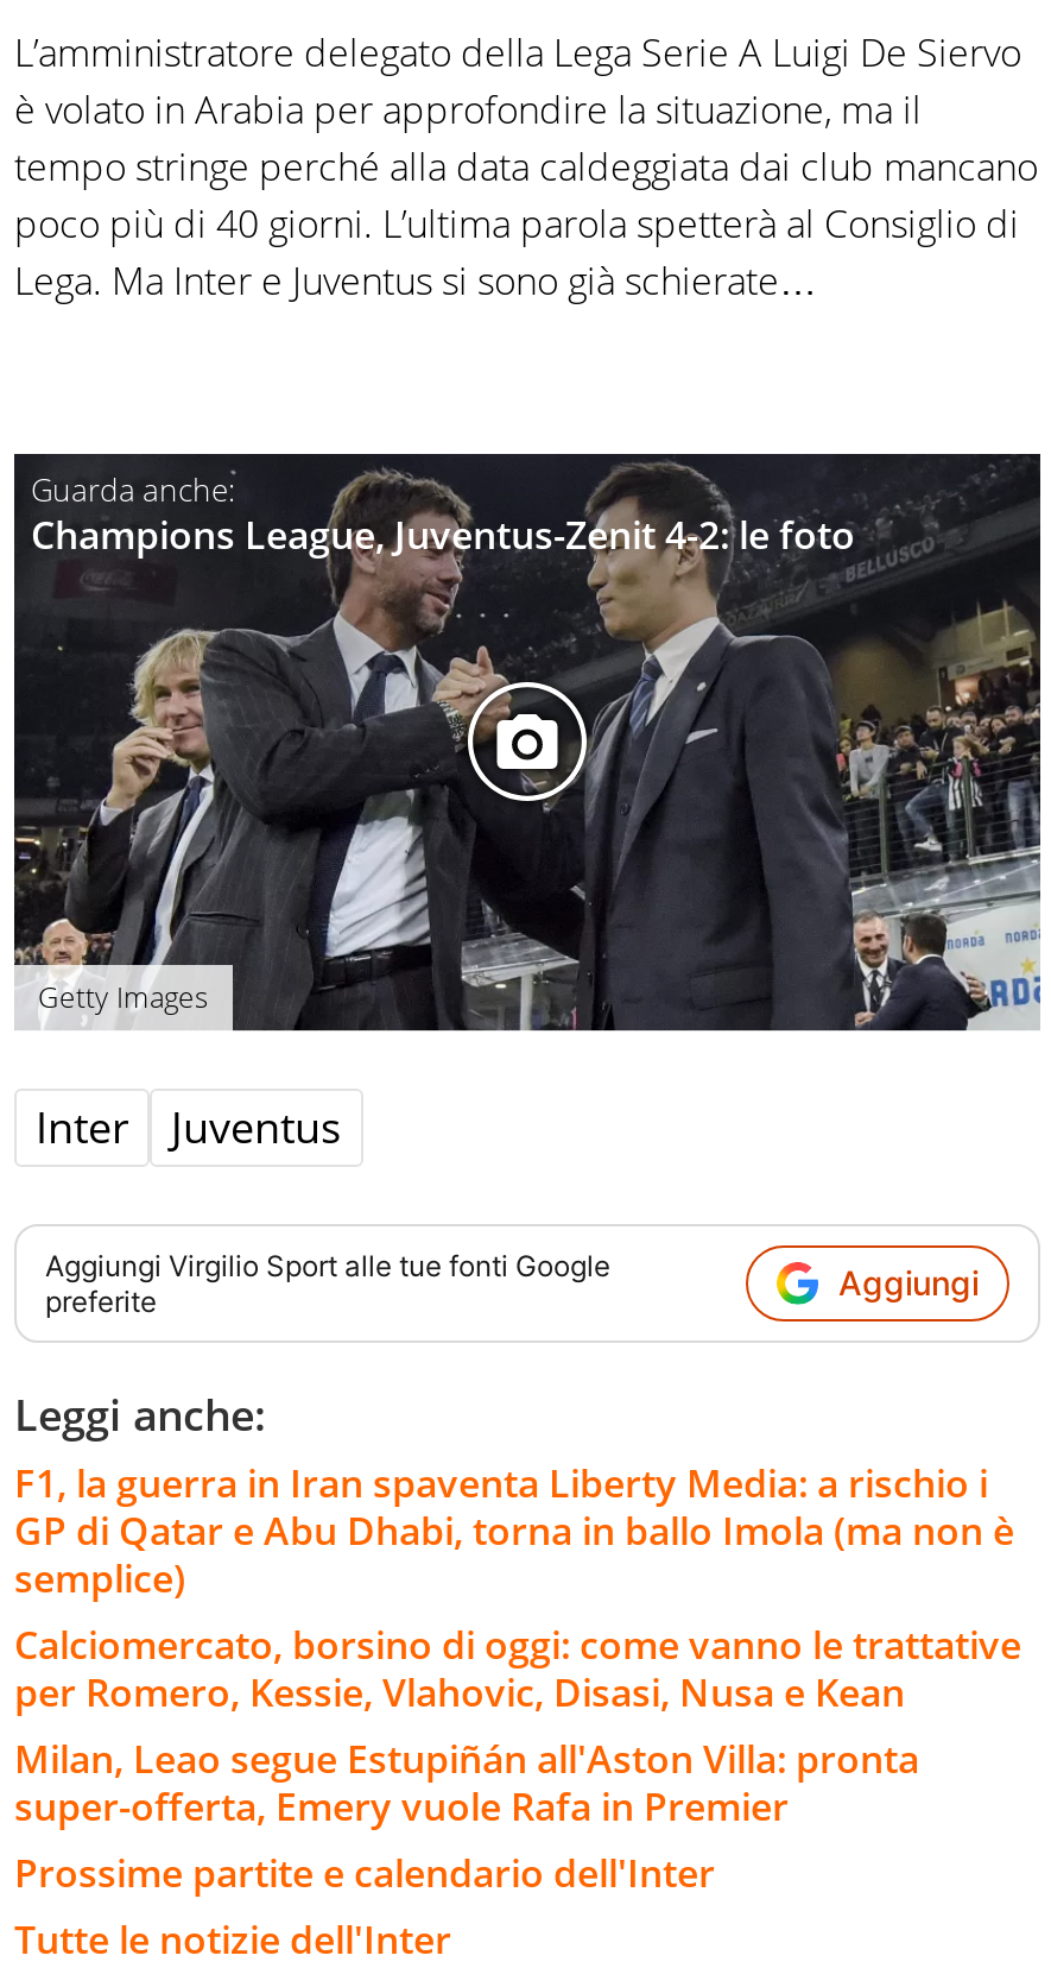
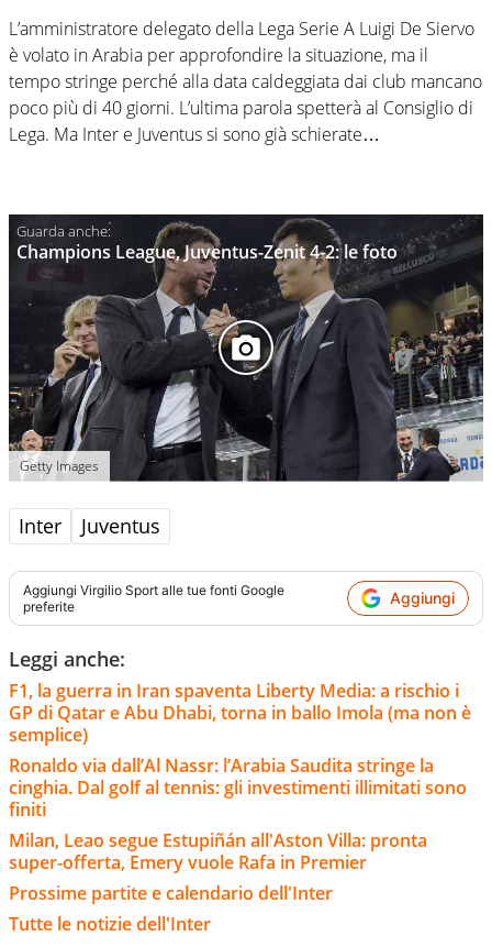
- Calciomercato, borsino di oggi: come vanno le trattative
- per Romero, Kessie, Vlahovic, Disasi, Nusa e Kean
+ Ronaldo via dall’Al Nassr: l’Arabia Saudita stringe la
+ cinghia. Dal golf al tennis: gli investimenti illimitati sono
+ finiti
